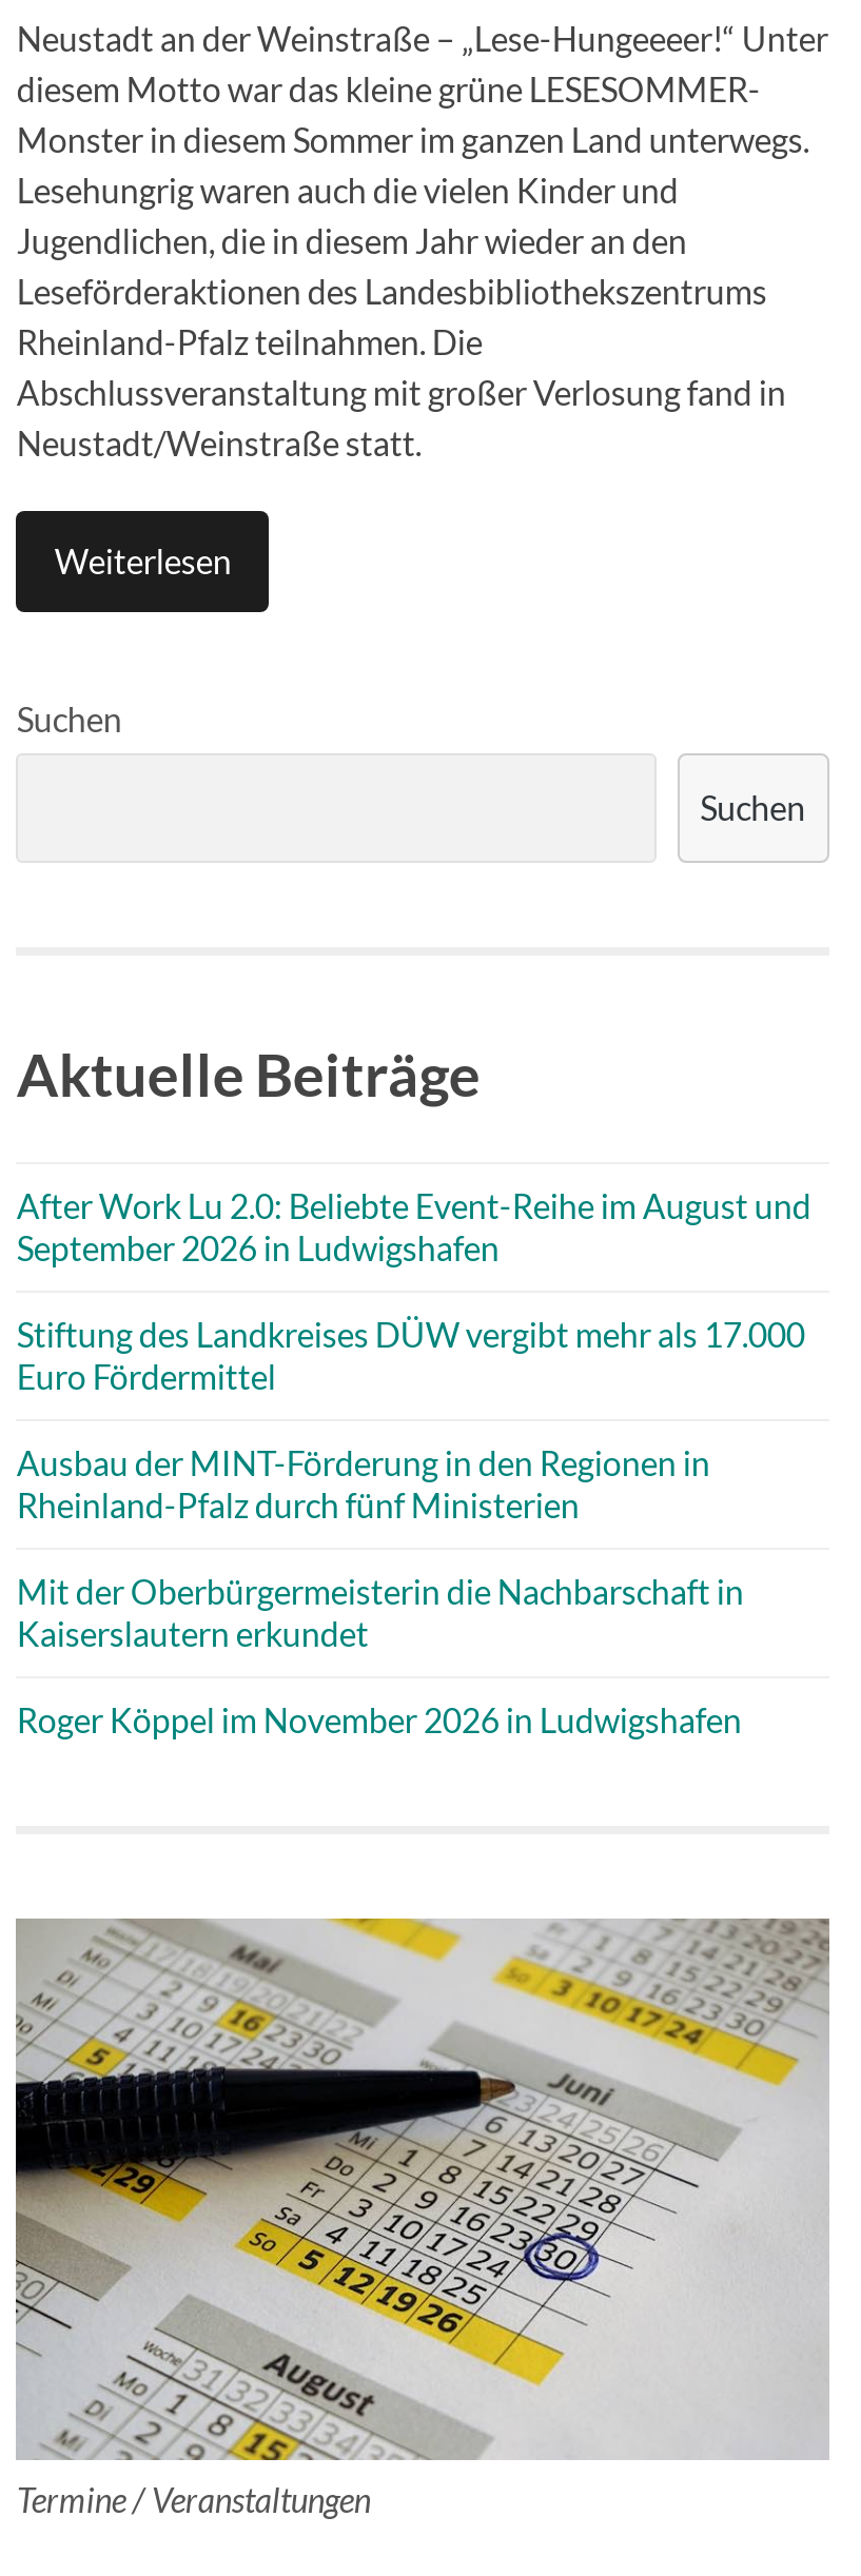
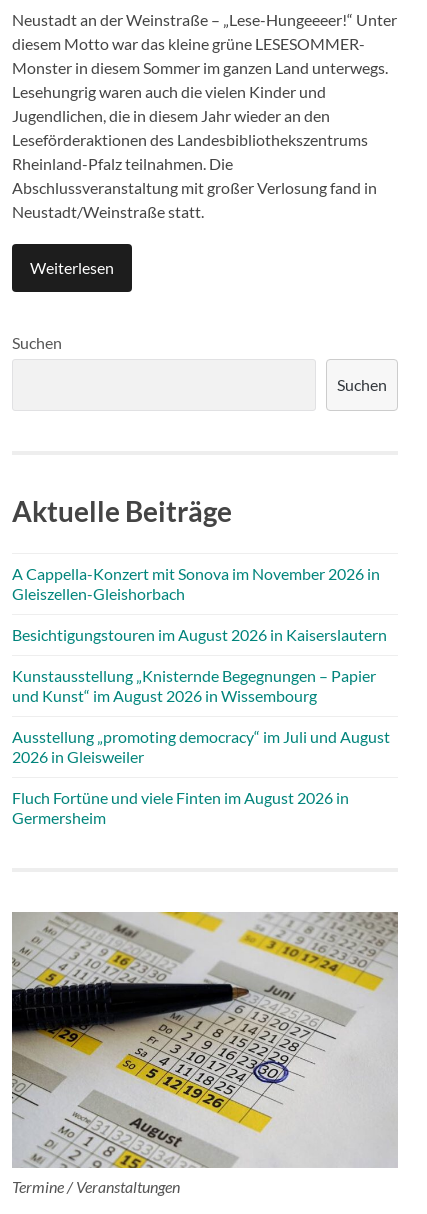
- After Work Lu 2.0: Beliebte Event-Reihe im August und
- September 2026 in Ludwigshafen
+ A Cappella-Konzert mit Sonova im November 2026 in
+ Gleiszellen-Gleishorbach

- Stiftung des Landkreises DÜW vergibt mehr als 17.000
- Euro Fördermittel
+ Besichtigungstouren im August 2026 in Kaiserslautern

- Ausbau der MINT-Förderung in den Regionen in
- Rheinland-Pfalz durch fünf Ministerien
+ Kunstausstellung „Knisternde Begegnungen – Papier
+ und Kunst“ im August 2026 in Wissembourg

- Mit der Oberbürgermeisterin die Nachbarschaft in
- Kaiserslautern erkundet
+ Ausstellung „promoting democracy“ im Juli und August
+ 2026 in Gleisweiler

- Roger Köppel im November 2026 in Ludwigshafen
+ Fluch Fortüne und viele Finten im August 2026 in
+ Germersheim
